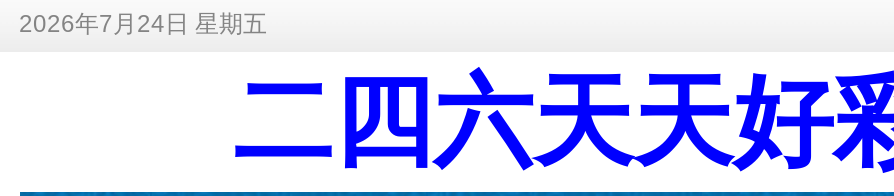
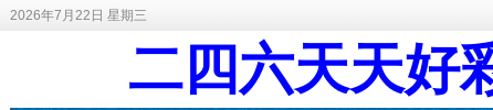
- 2026年7月24日 星期五
+ 2026年7月22日 星期三
